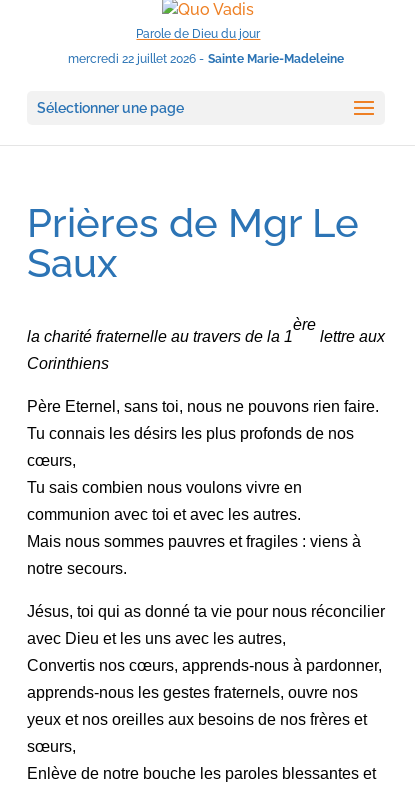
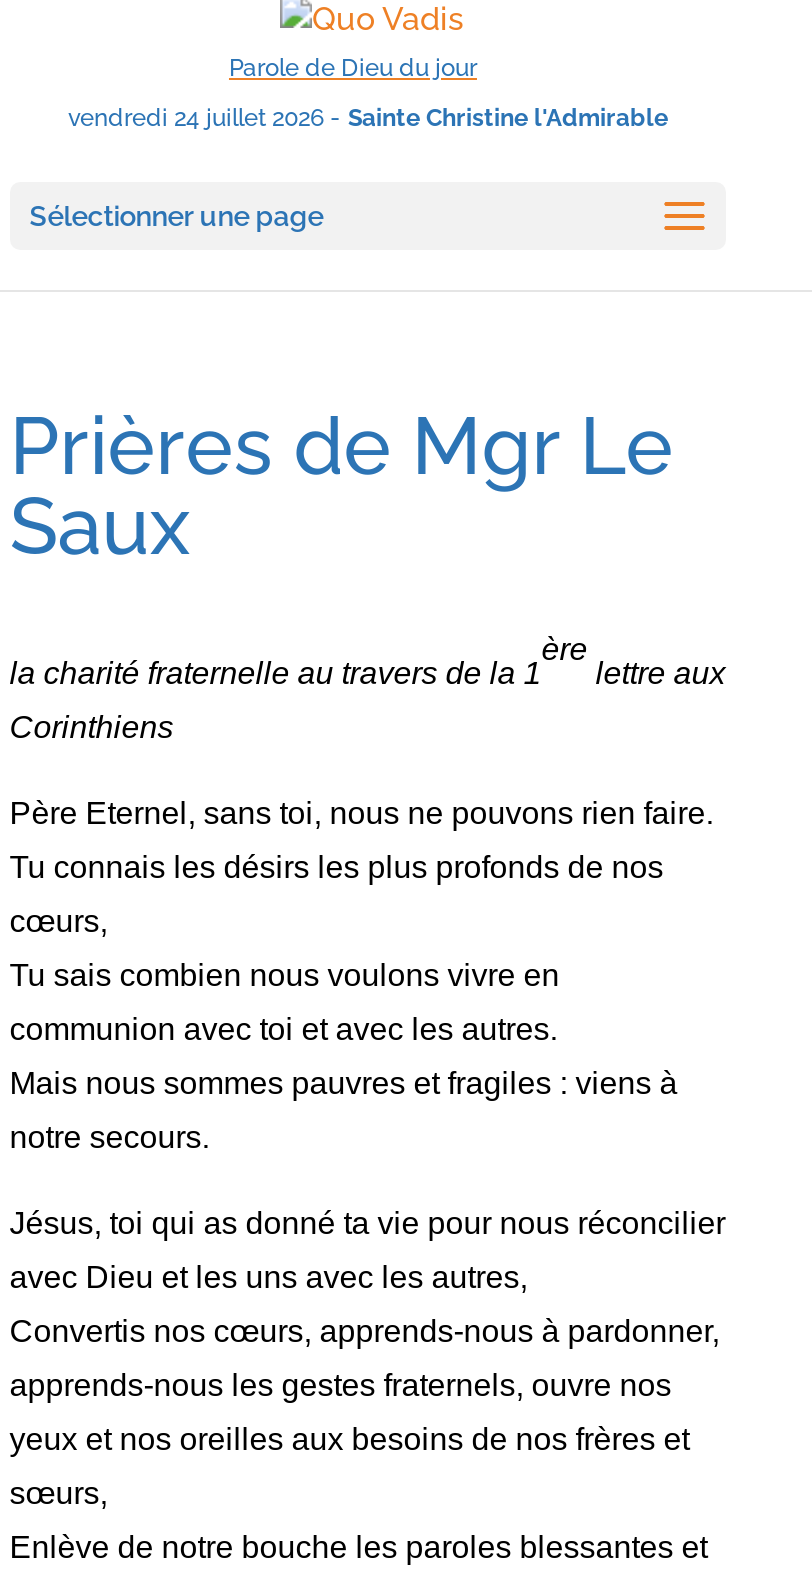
- mercredi 22 juillet 2026 - Sainte Marie-Madeleine
+ vendredi 24 juillet 2026 - Sainte Christine l'Admirable
